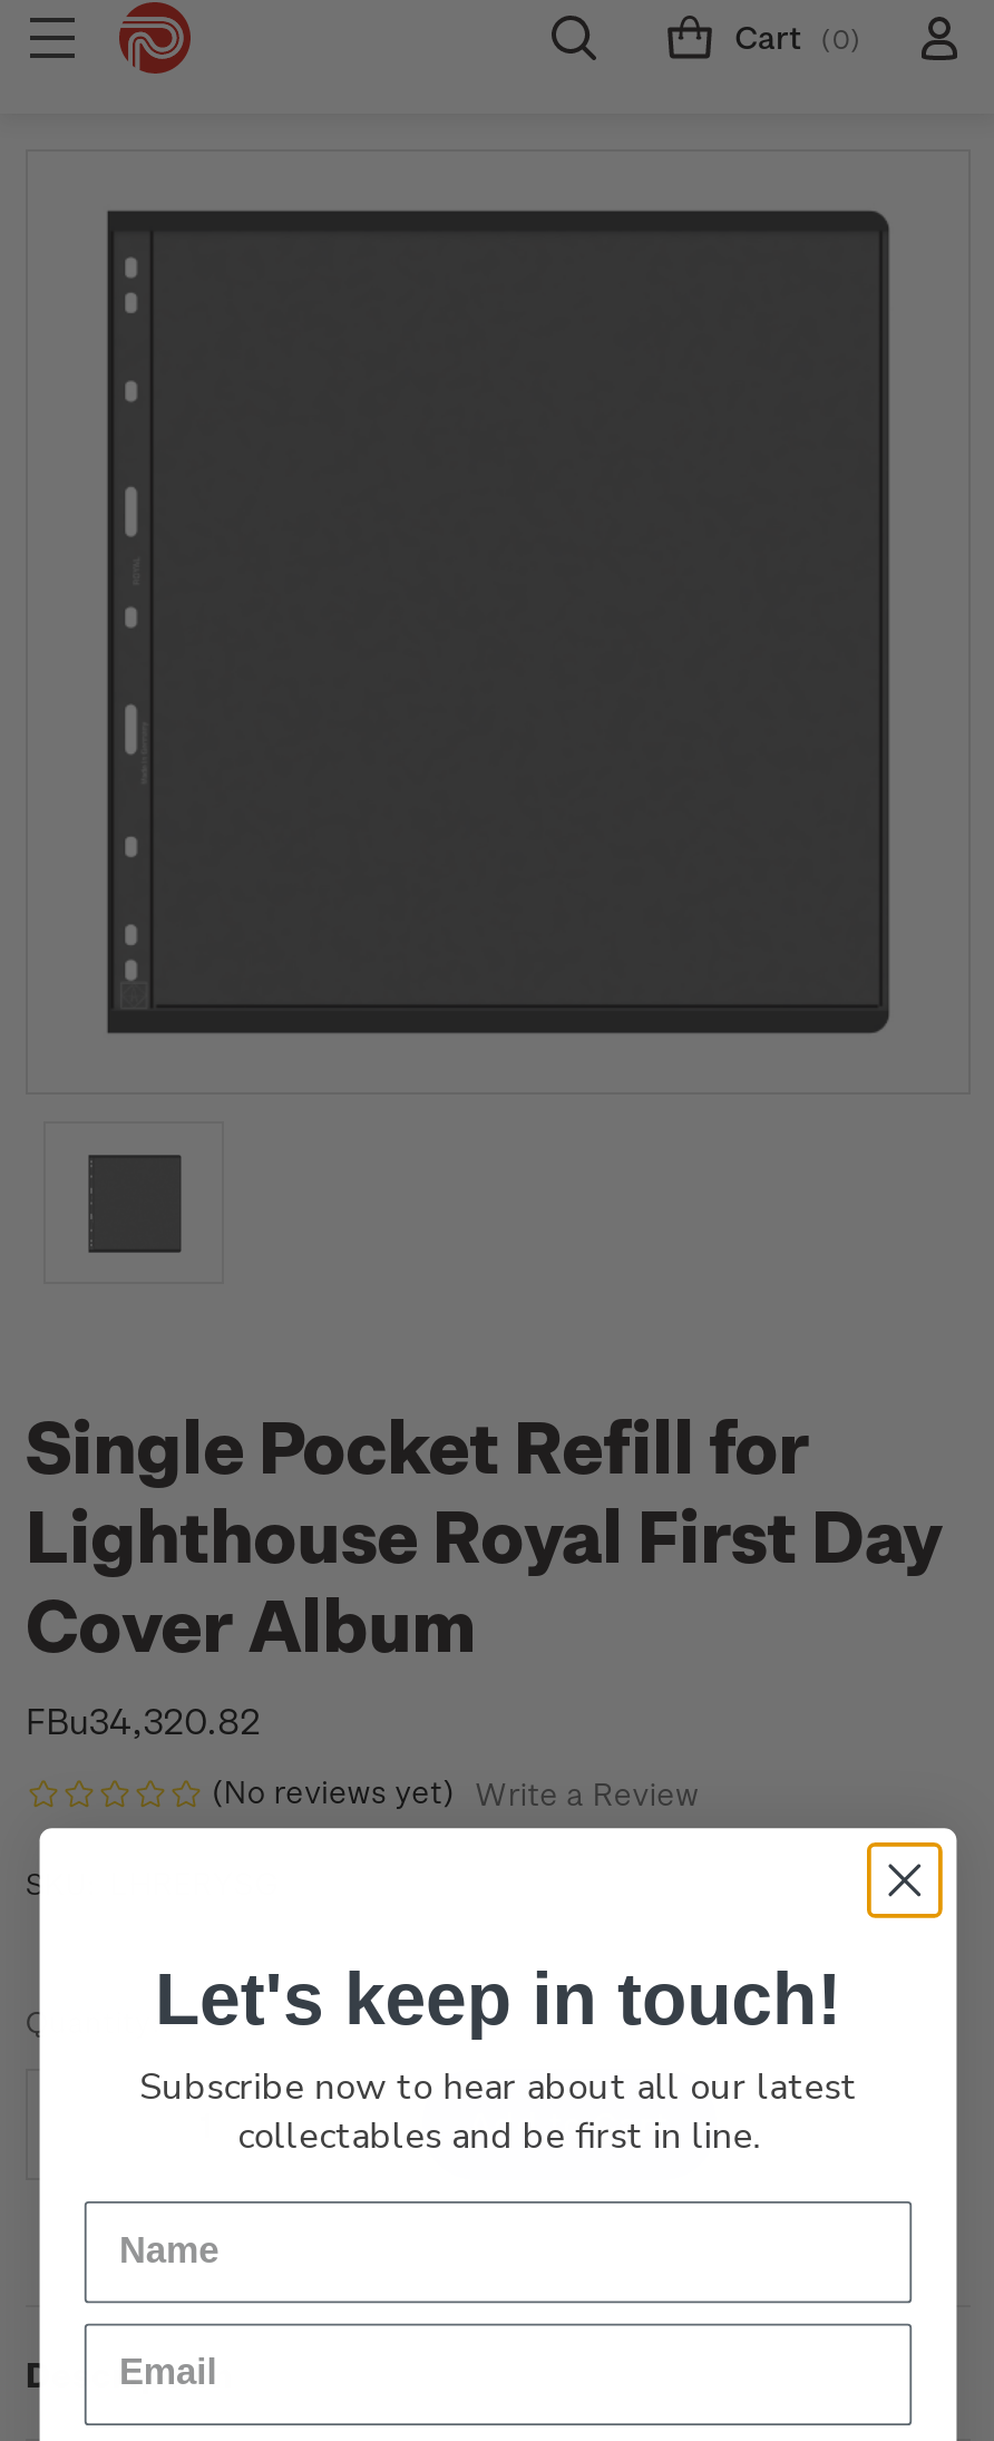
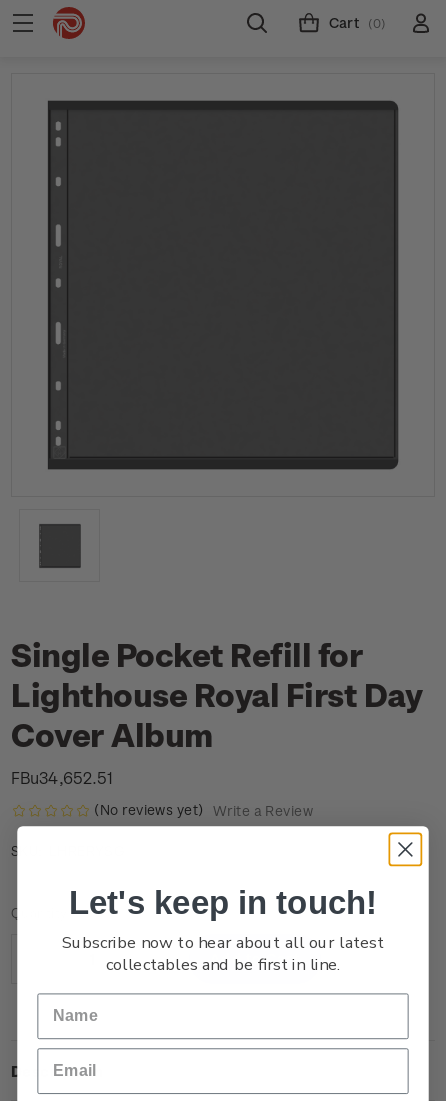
- FBu34,320.82
+ FBu34,652.51
